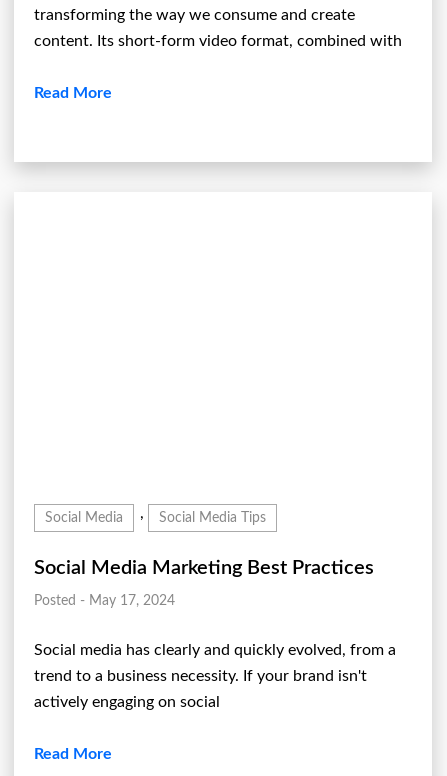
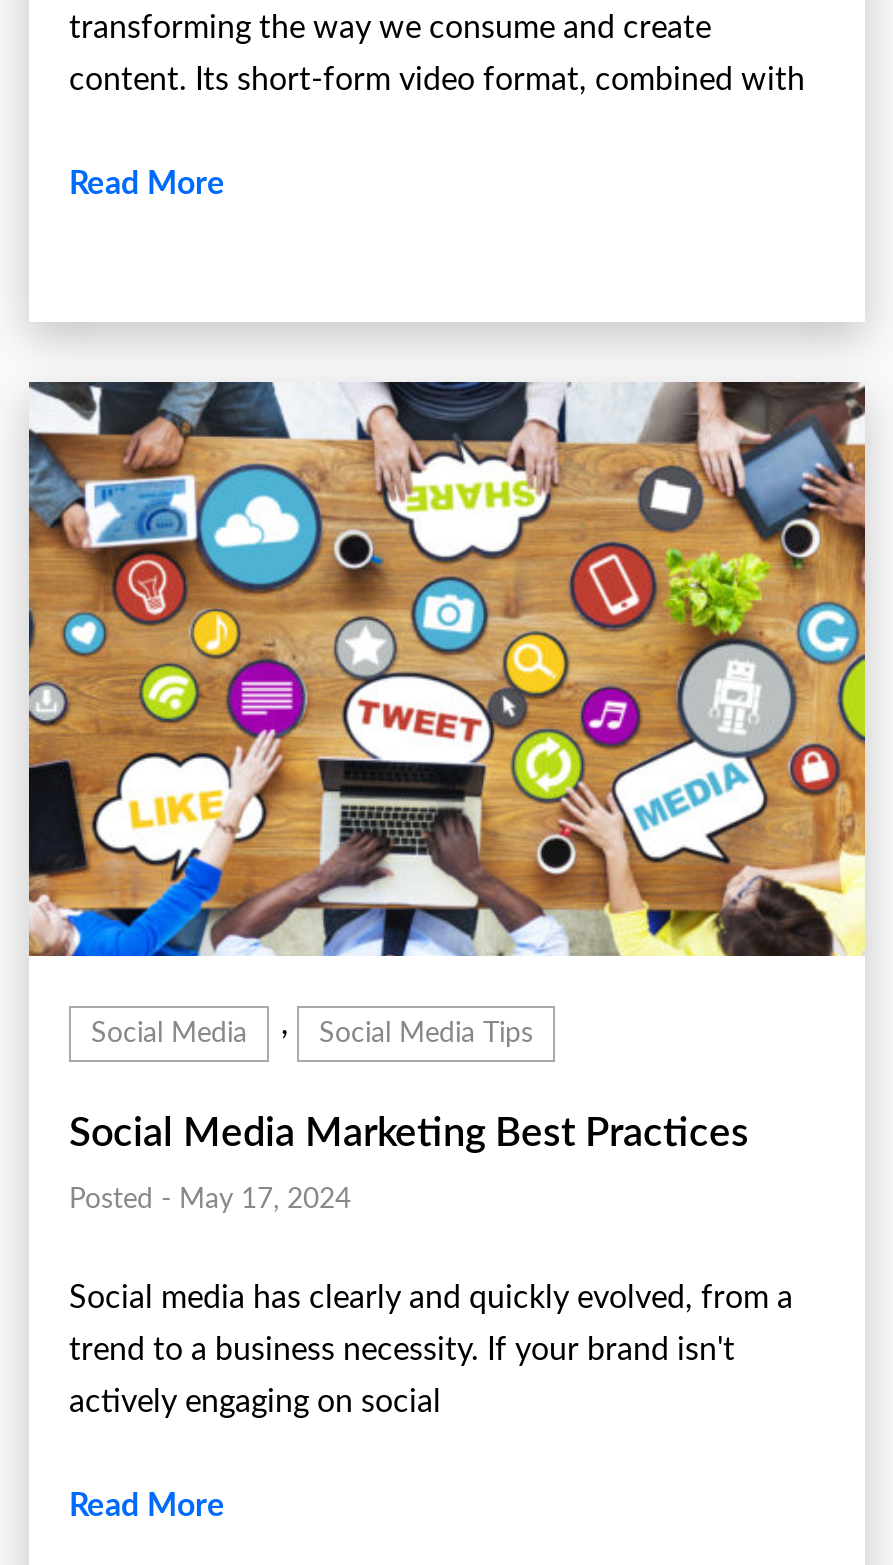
+ [image]
